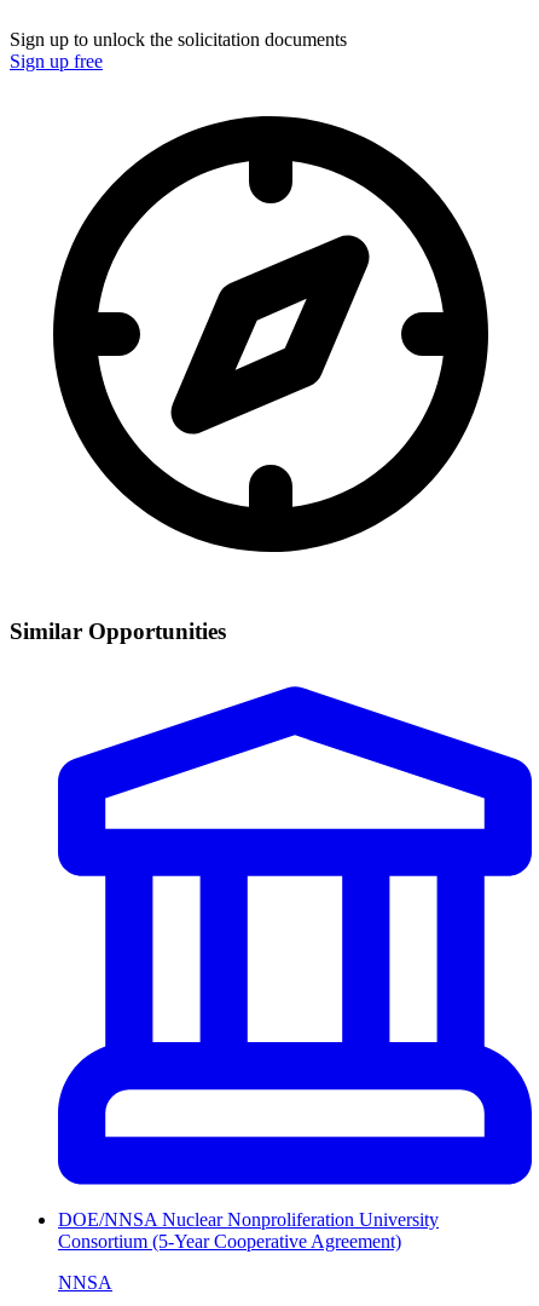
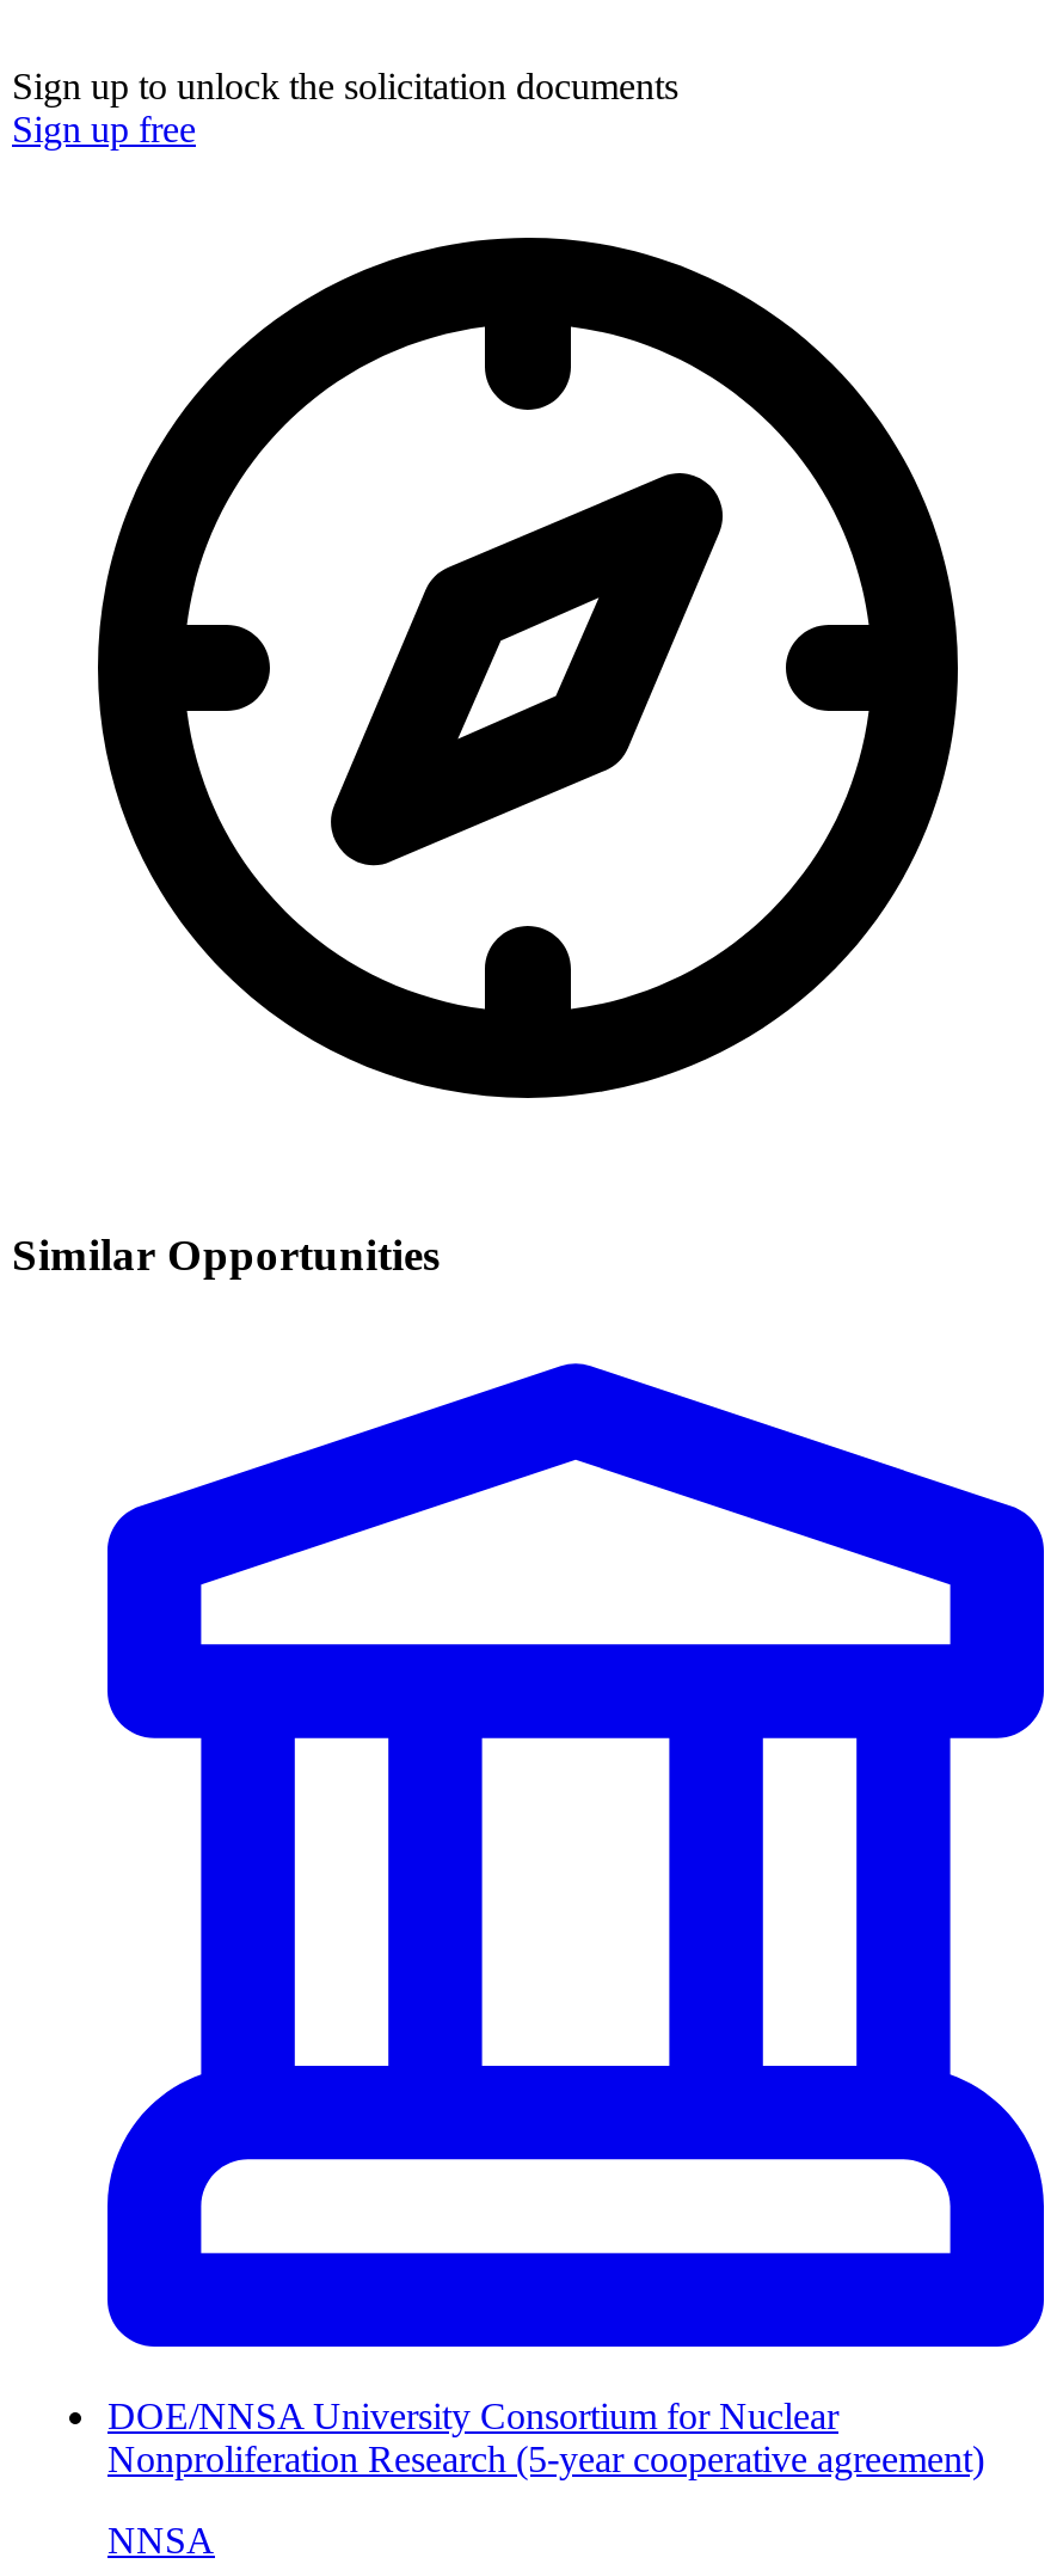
- DOE/NNSA Nuclear Nonproliferation University
- Consortium (5-Year Cooperative Agreement)
+ DOE/NNSA University Consortium for Nuclear
+ Nonproliferation Research (5-year cooperative agreement)
